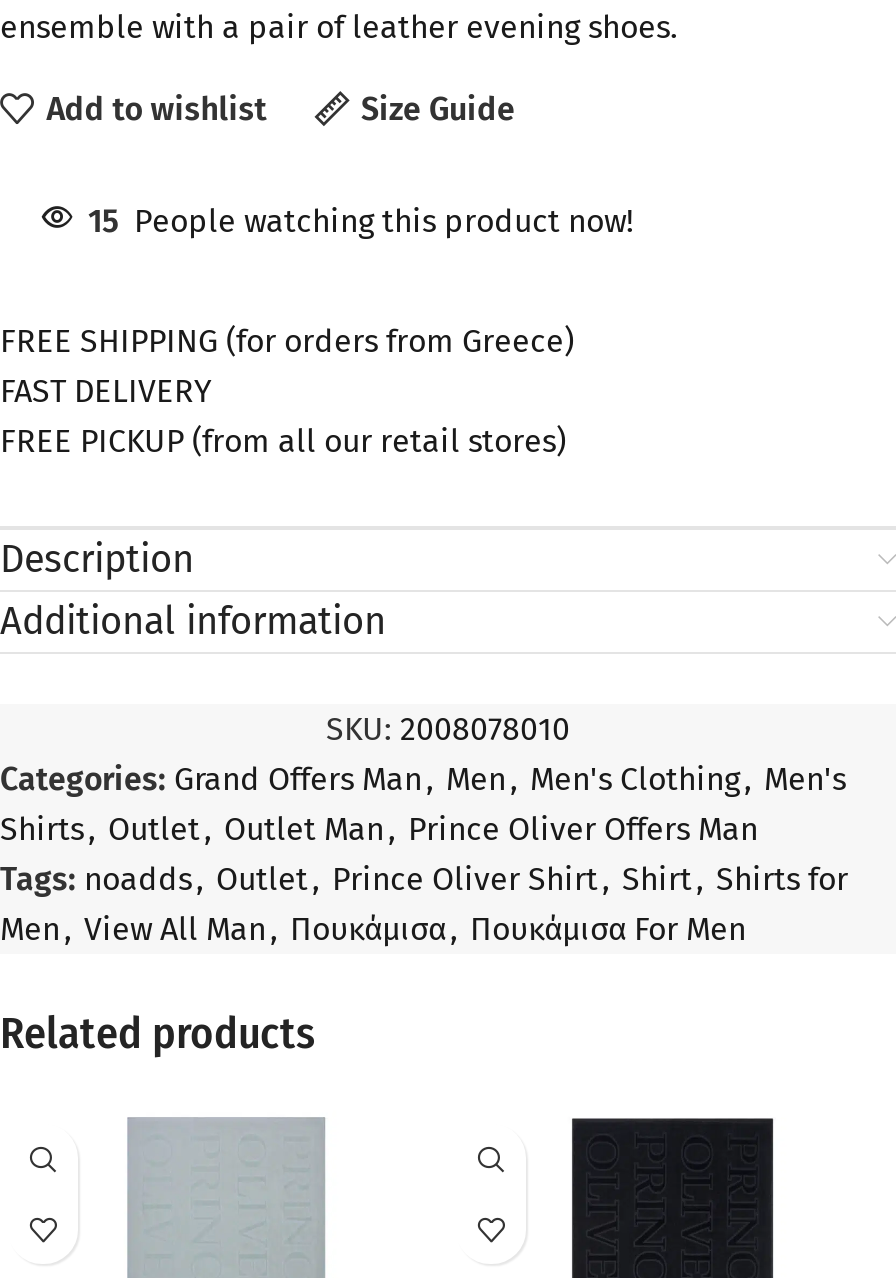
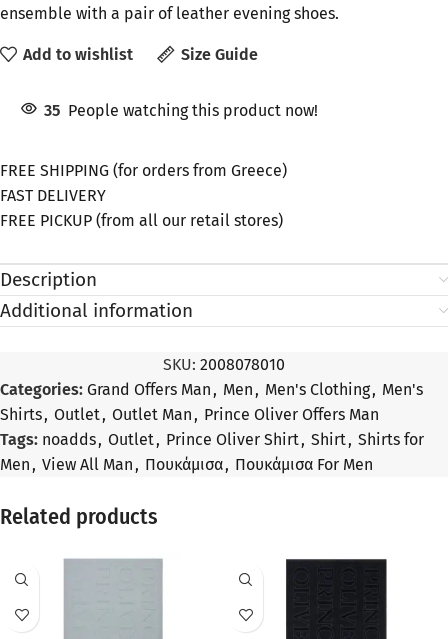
- 15 People watching this product now!
+ 35 People watching this product now!
